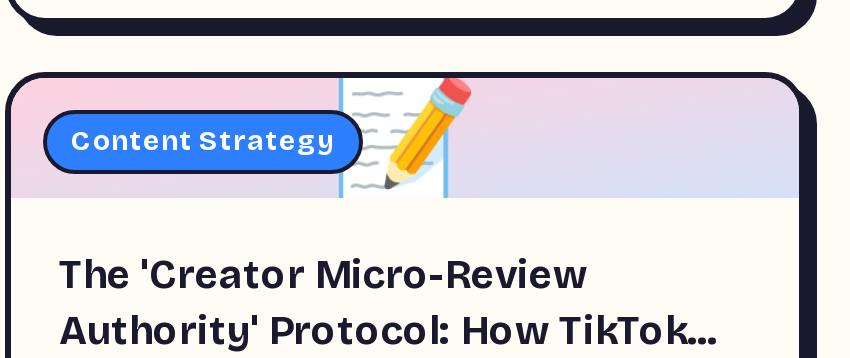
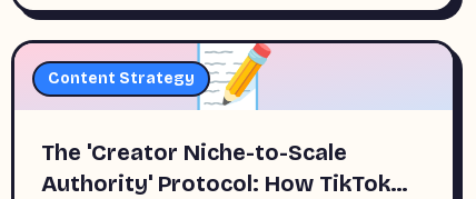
- The 'Creator Micro-Review
+ The 'Creator Niche-to-Scale
